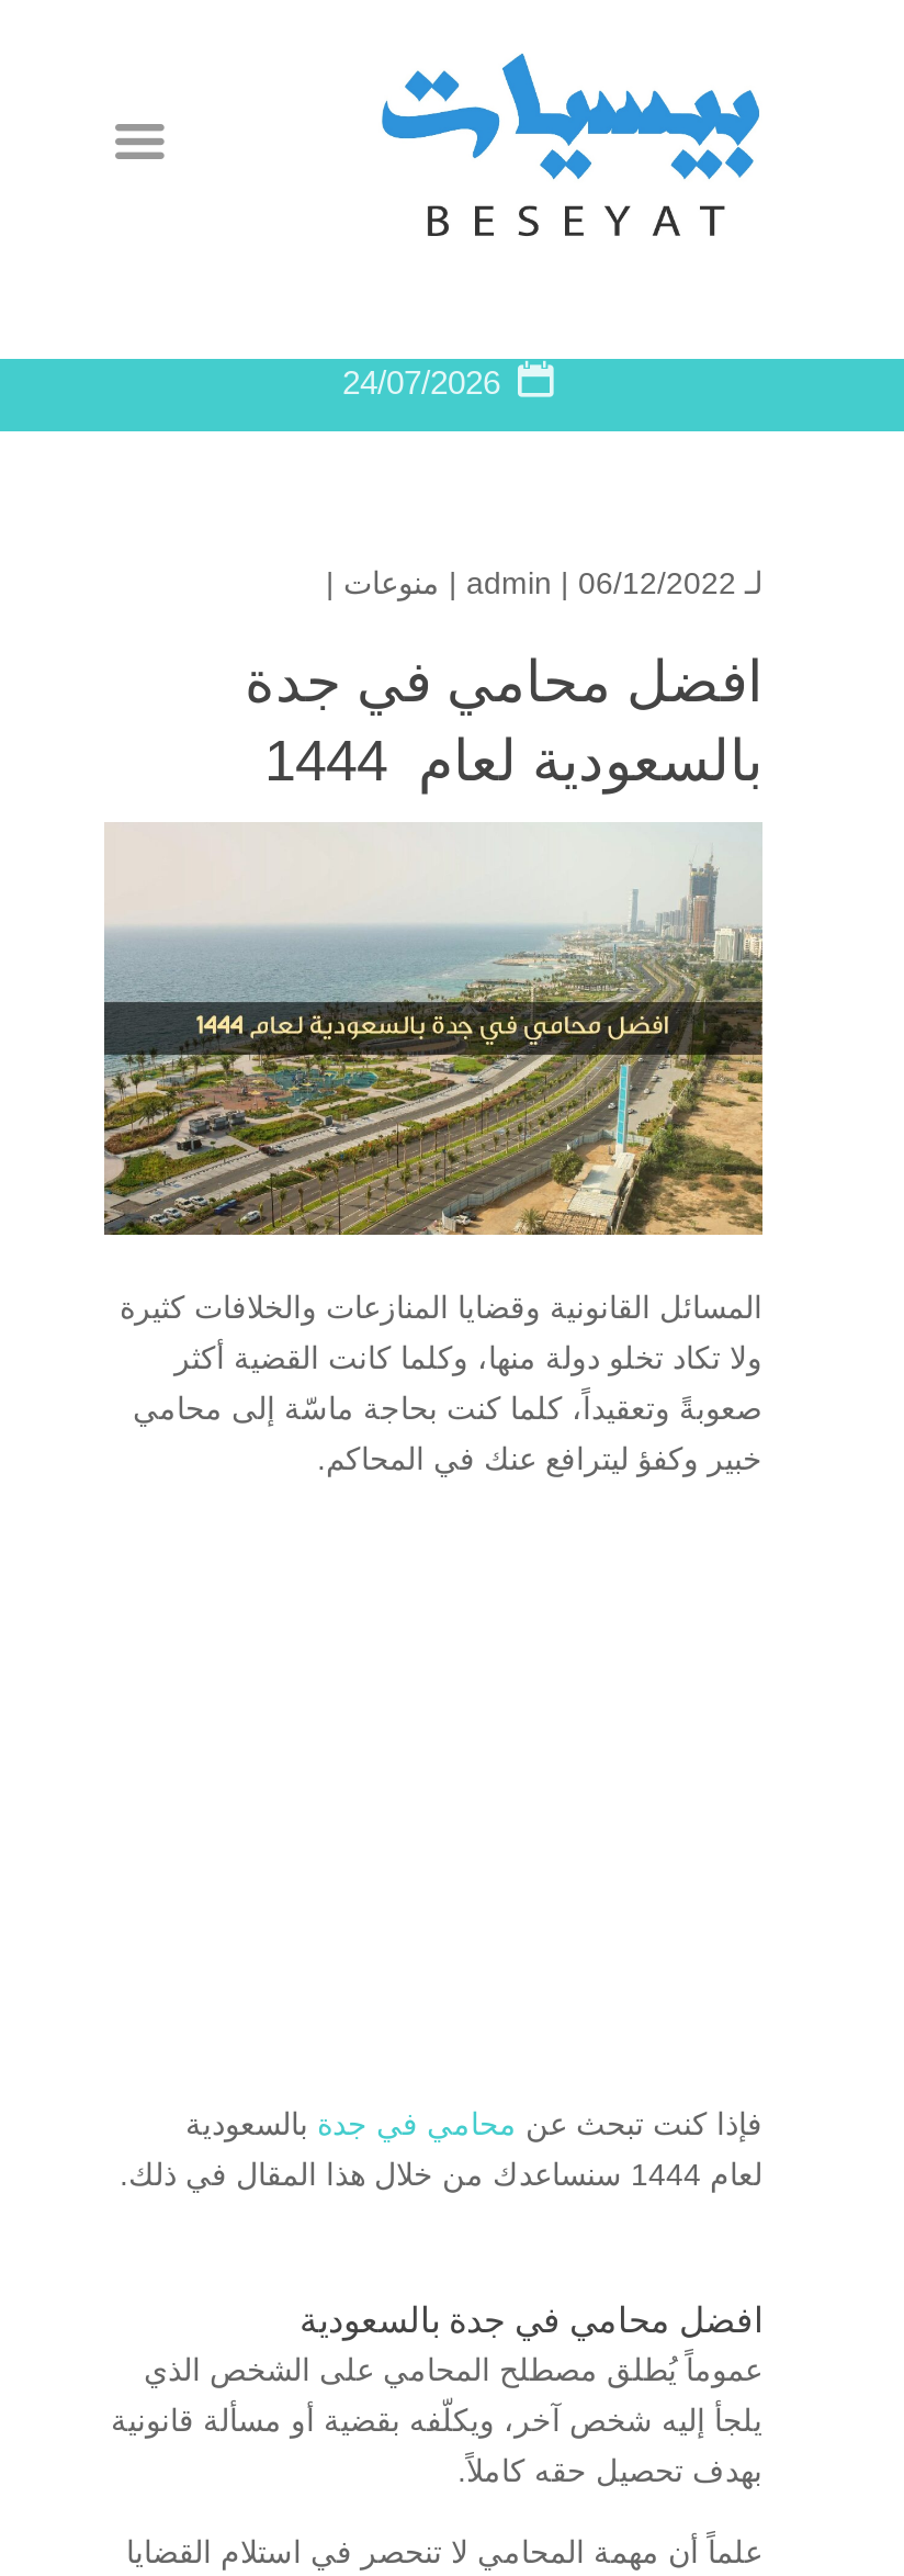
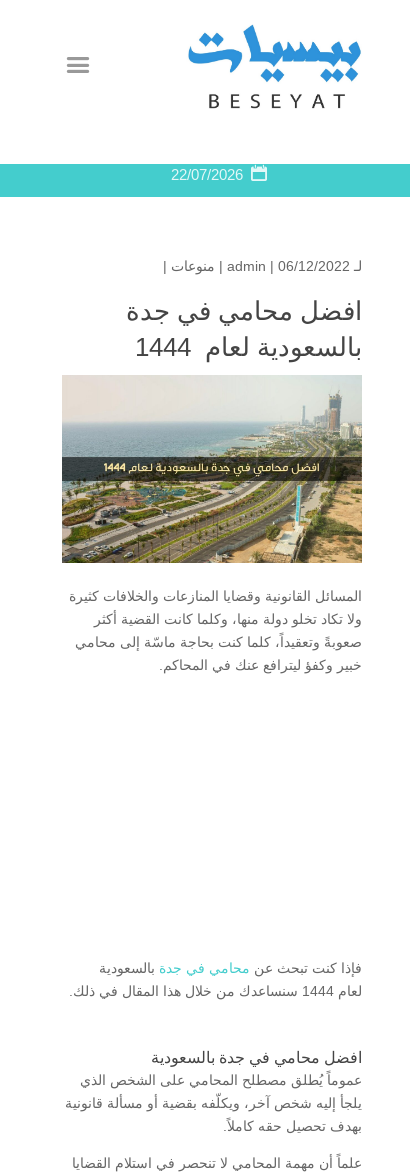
- 24/07/2026
+ 22/07/2026
